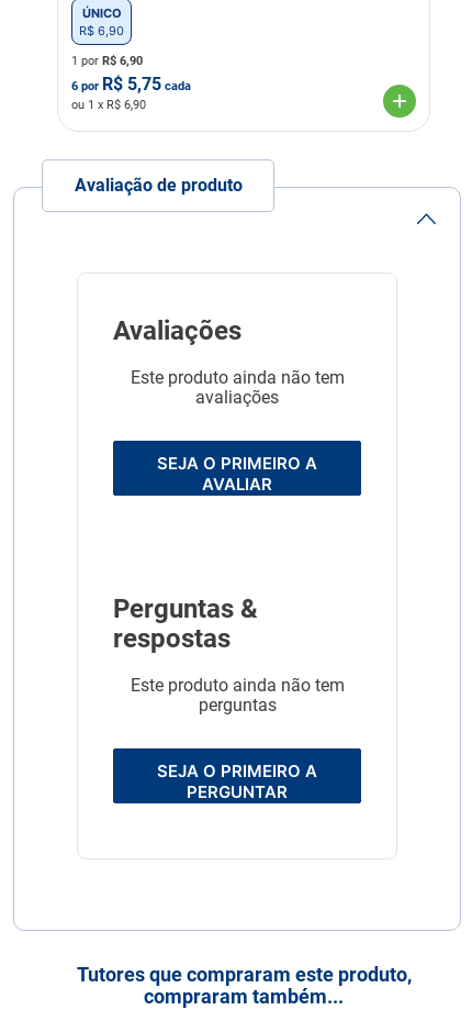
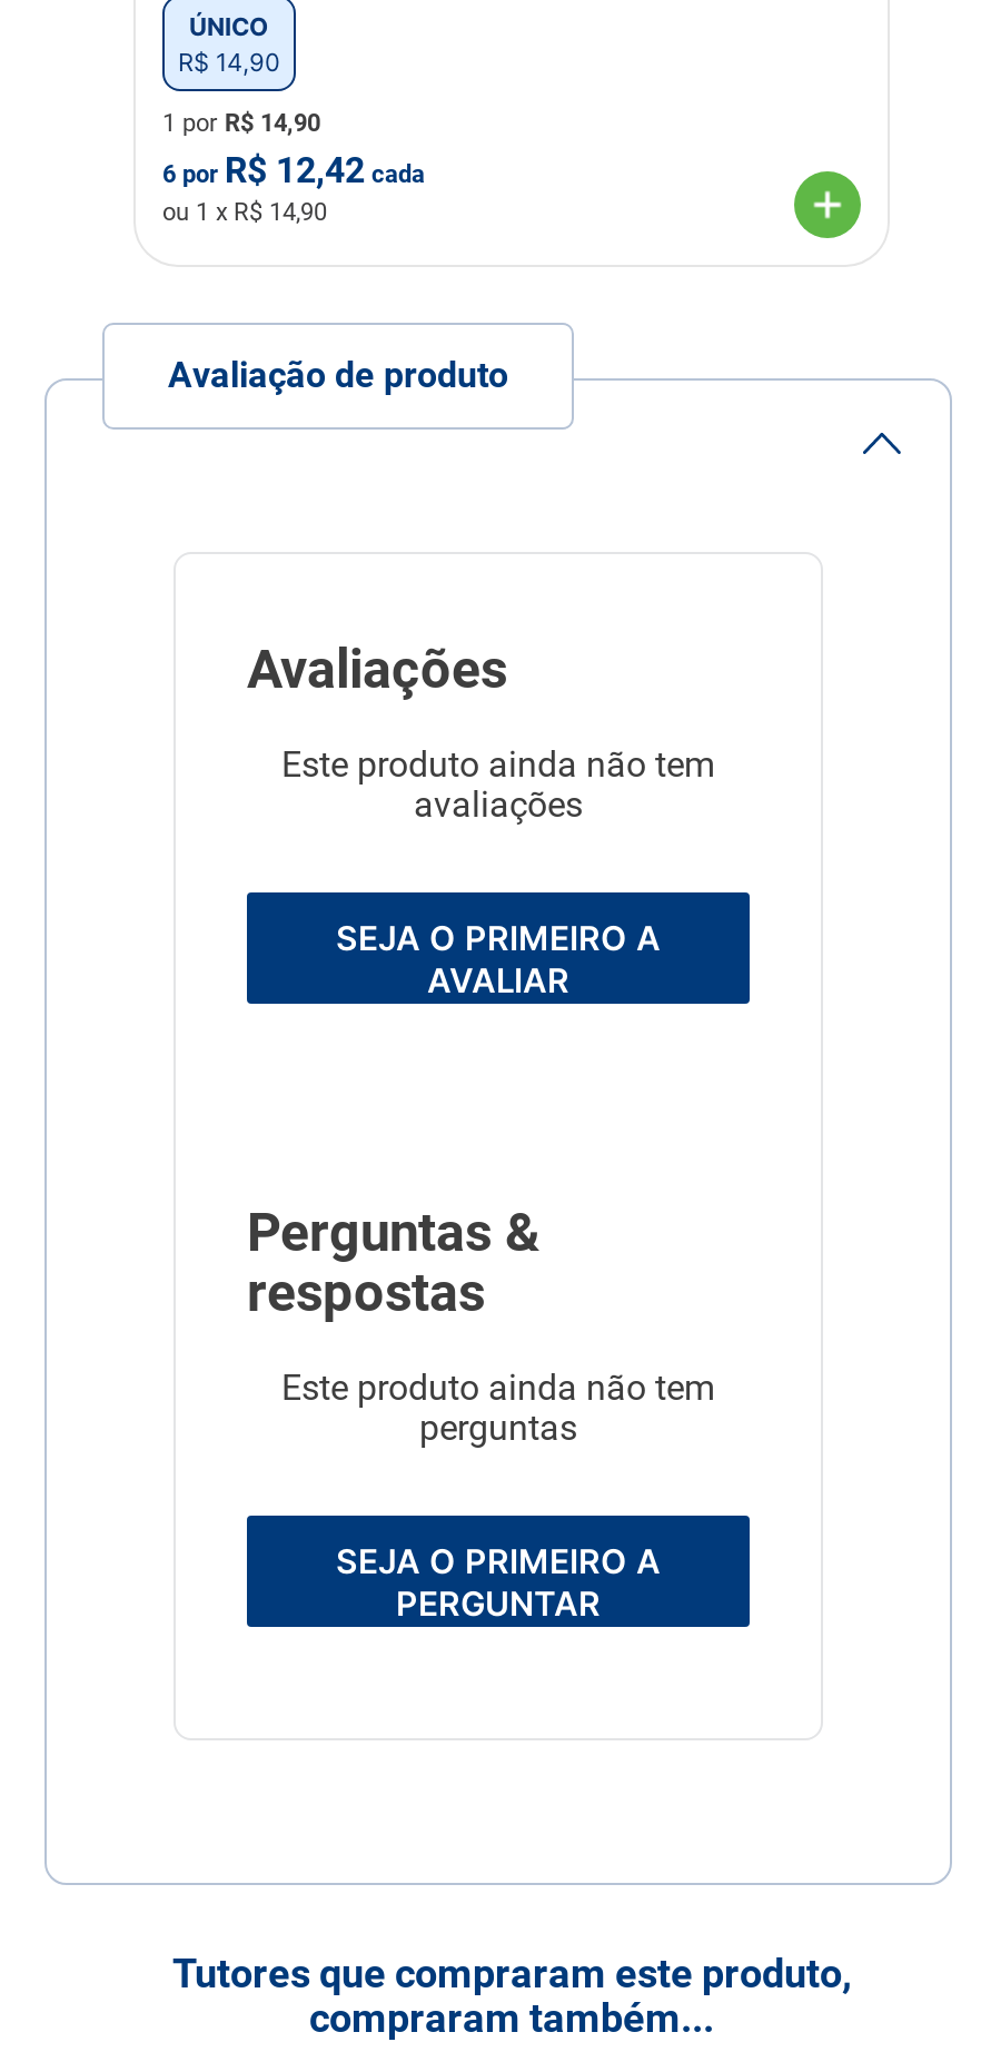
- R$ 6,90
+ R$ 14,90

- 1 por R$6,90
+ 1 por R$14,90

- 6 por R$5,75 cada
+ 6 por R$12,42 cada

- ou 1 x R$6,90
+ ou 1 x R$14,90
